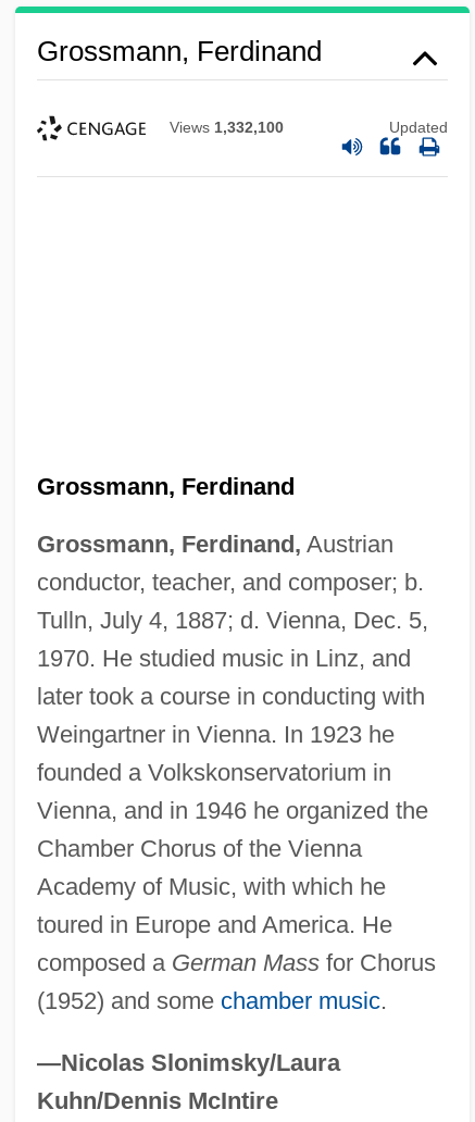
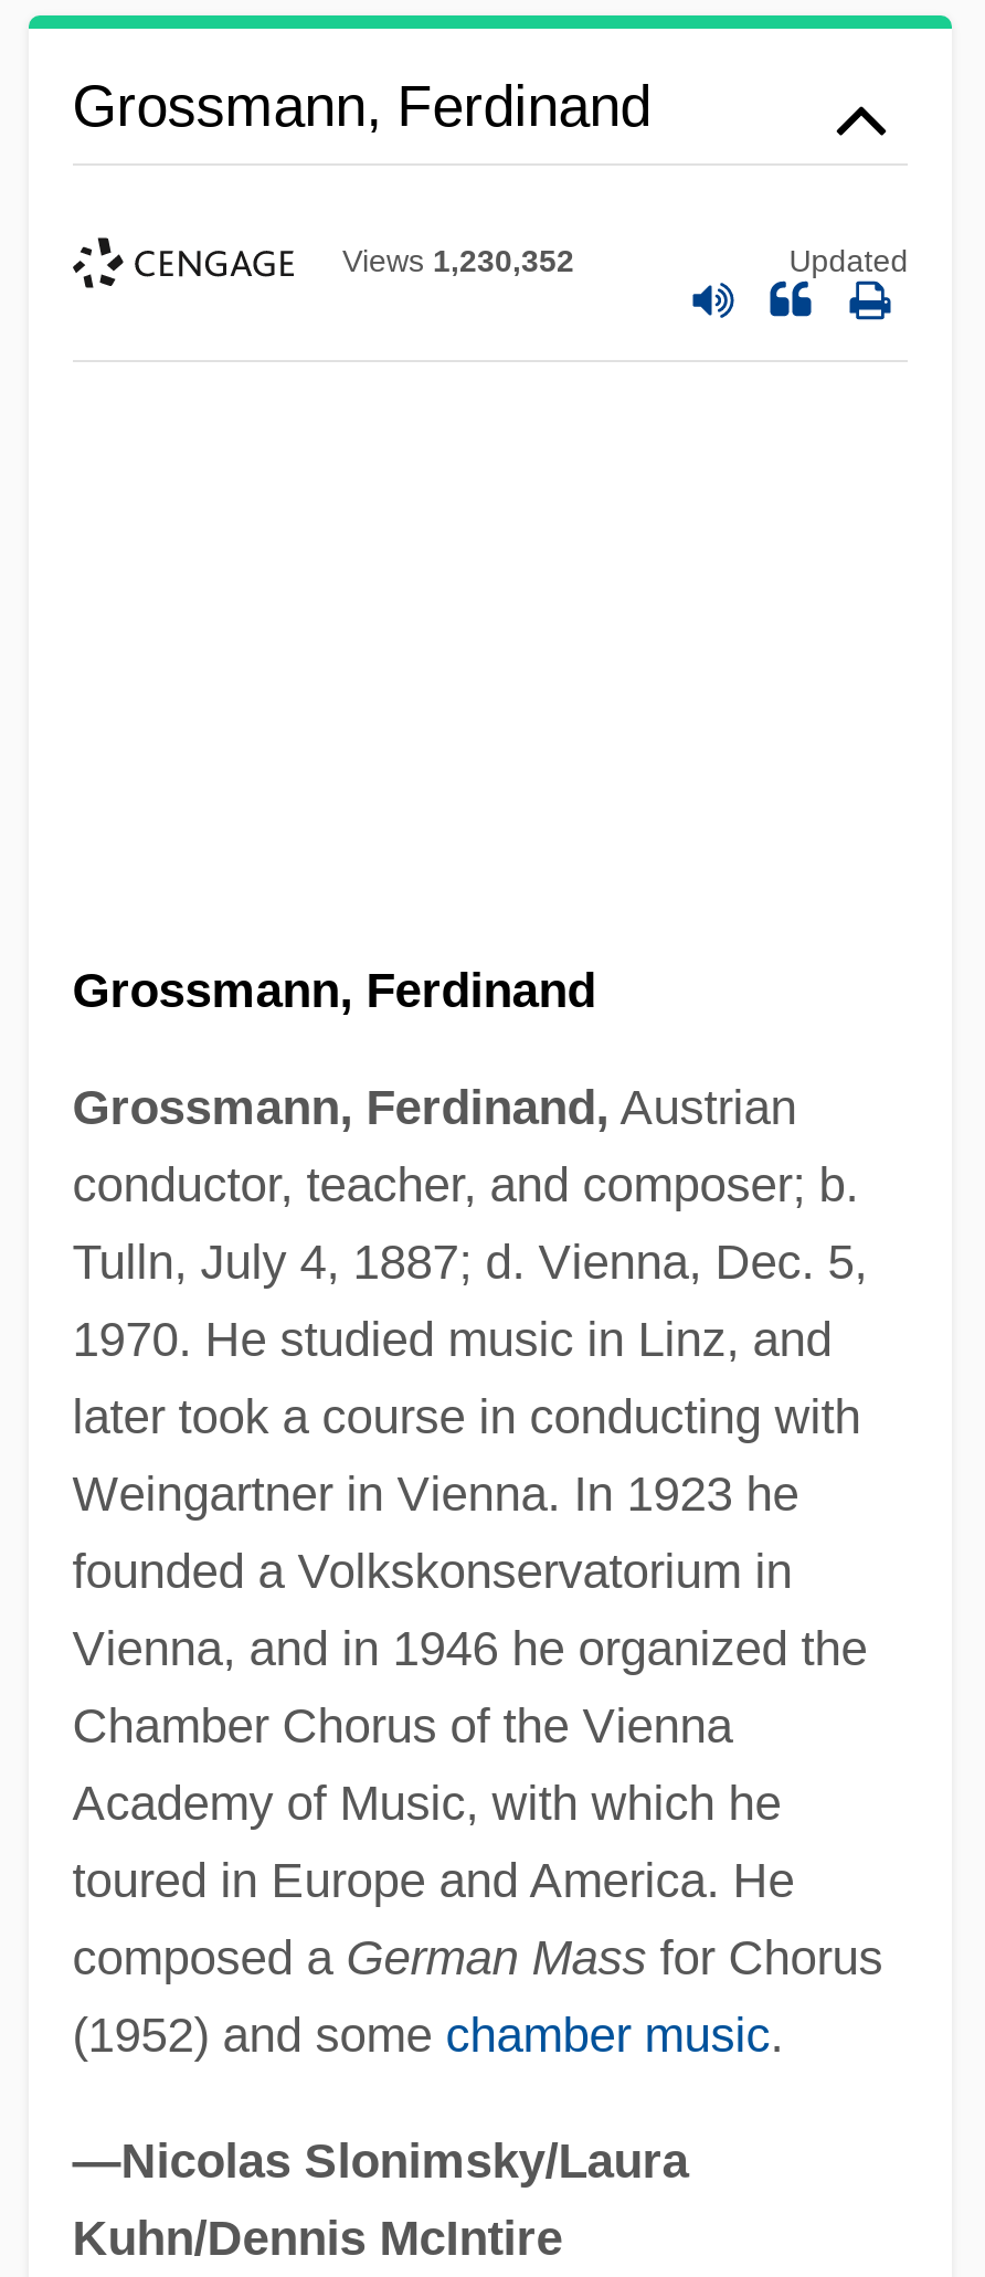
- Views 1,332,100
+ Views 1,230,352
